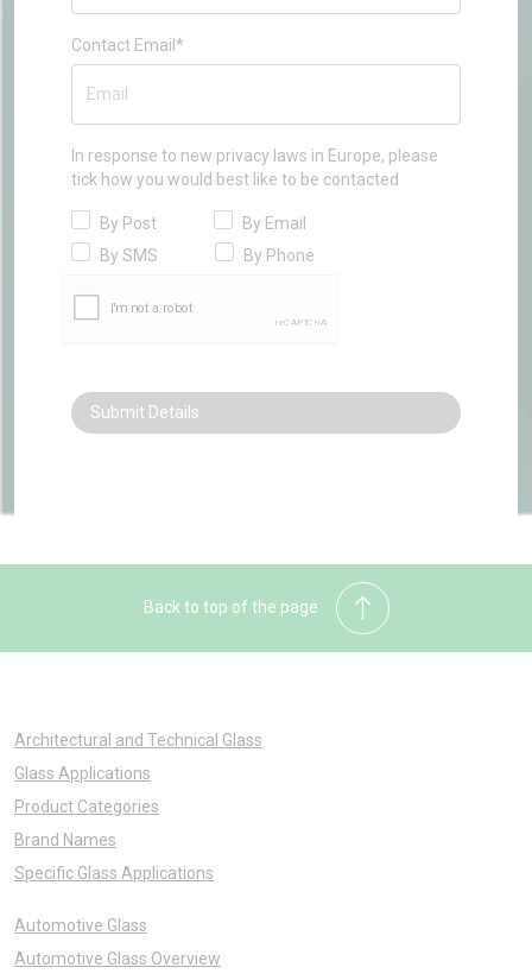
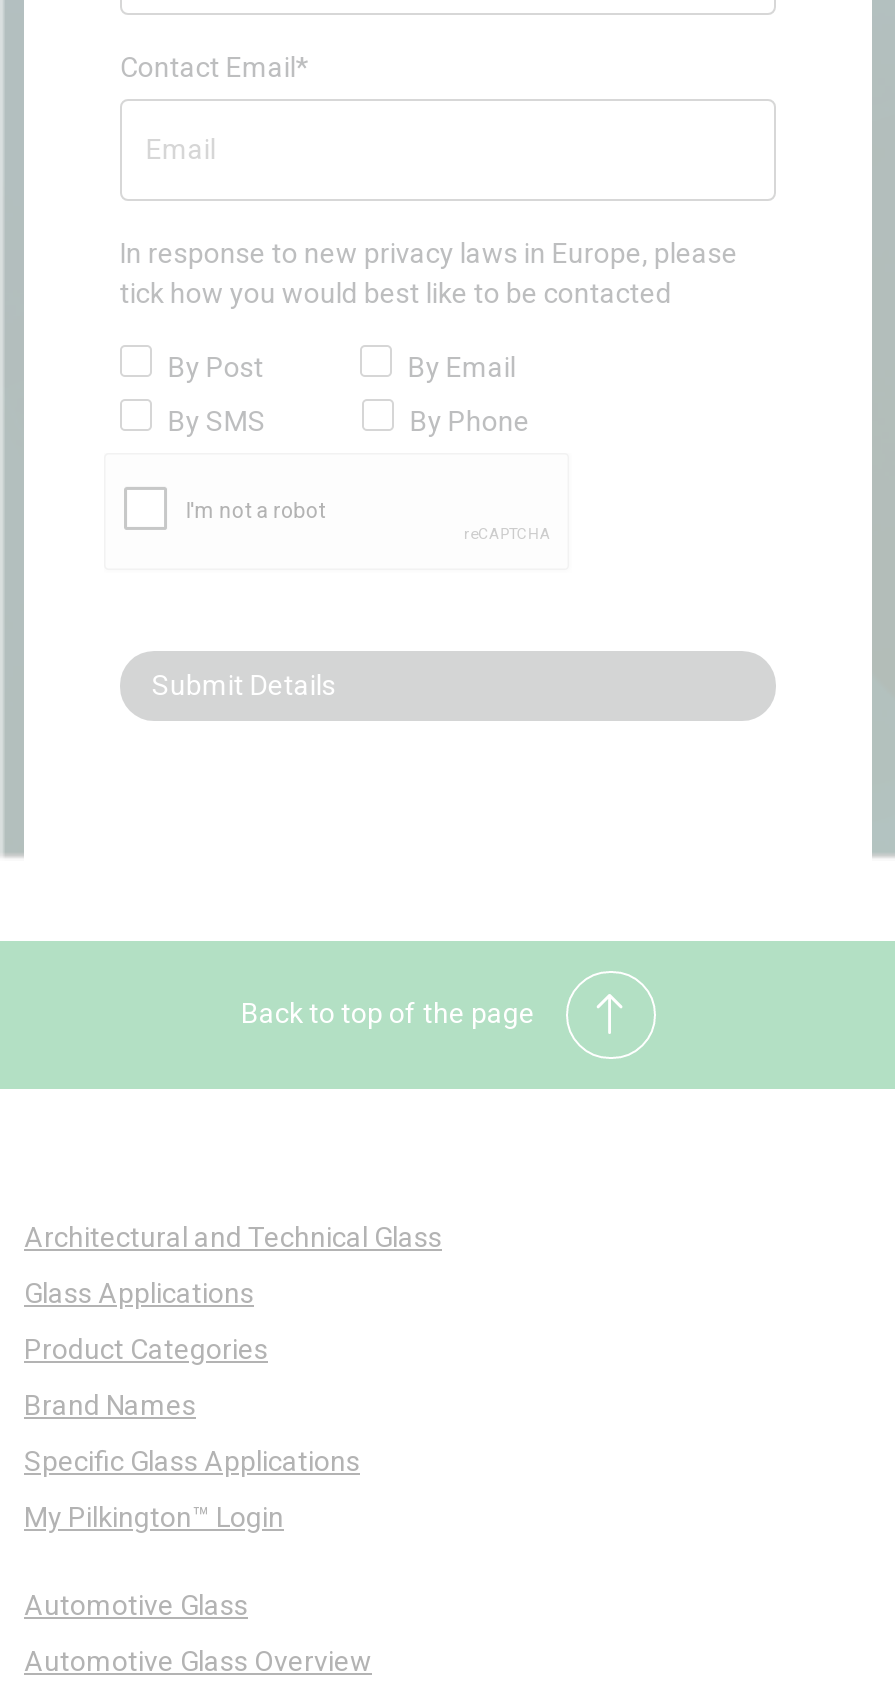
+ My Pilkington™ Login
